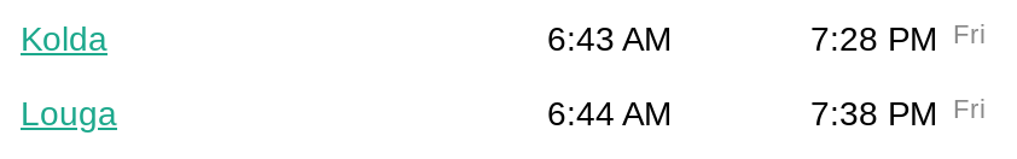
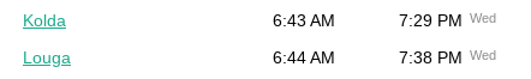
- 7:28 PM Fri
+ 7:29 PM Wed

- 7:38 PM Fri
+ 7:38 PM Wed
